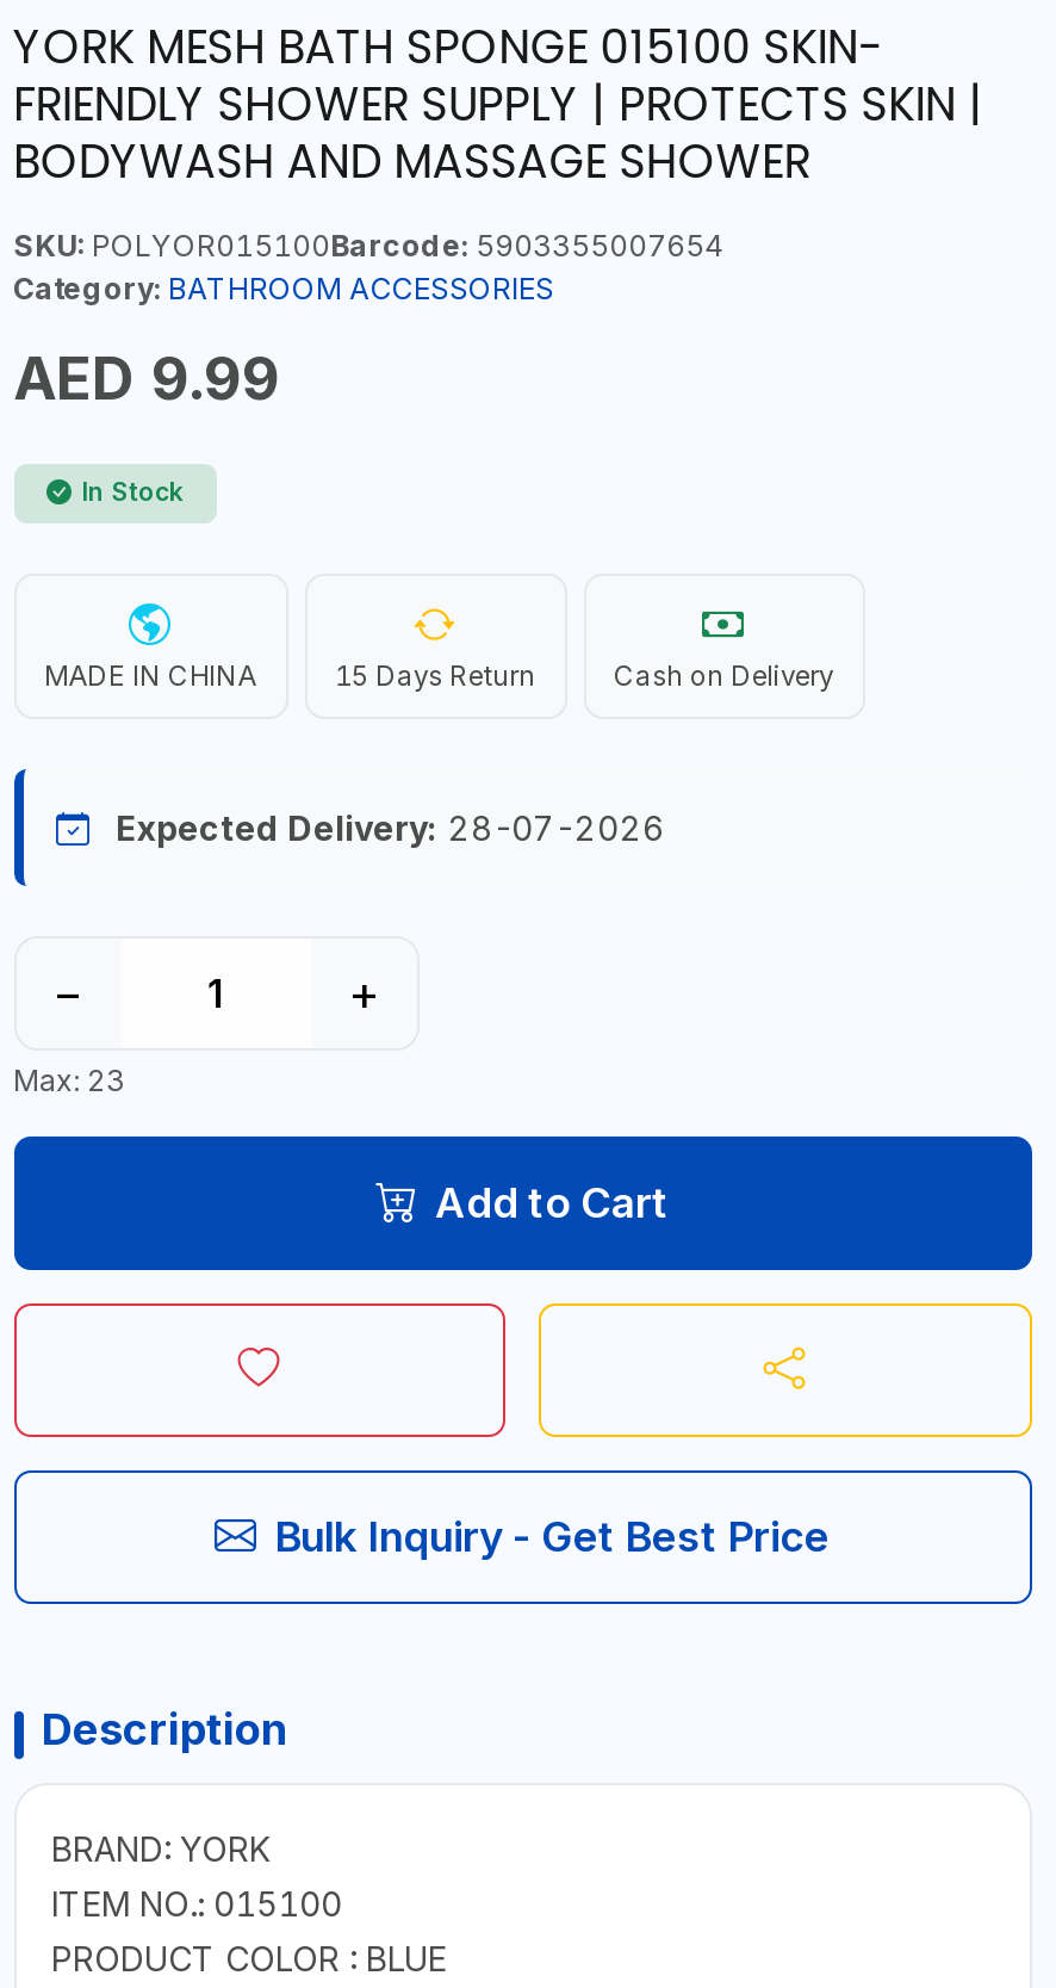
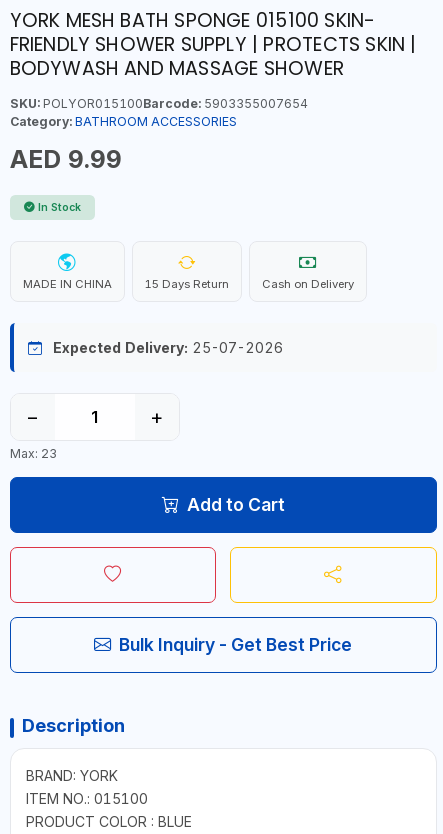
- Expected Delivery: 28-07-2026
+ Expected Delivery: 25-07-2026
